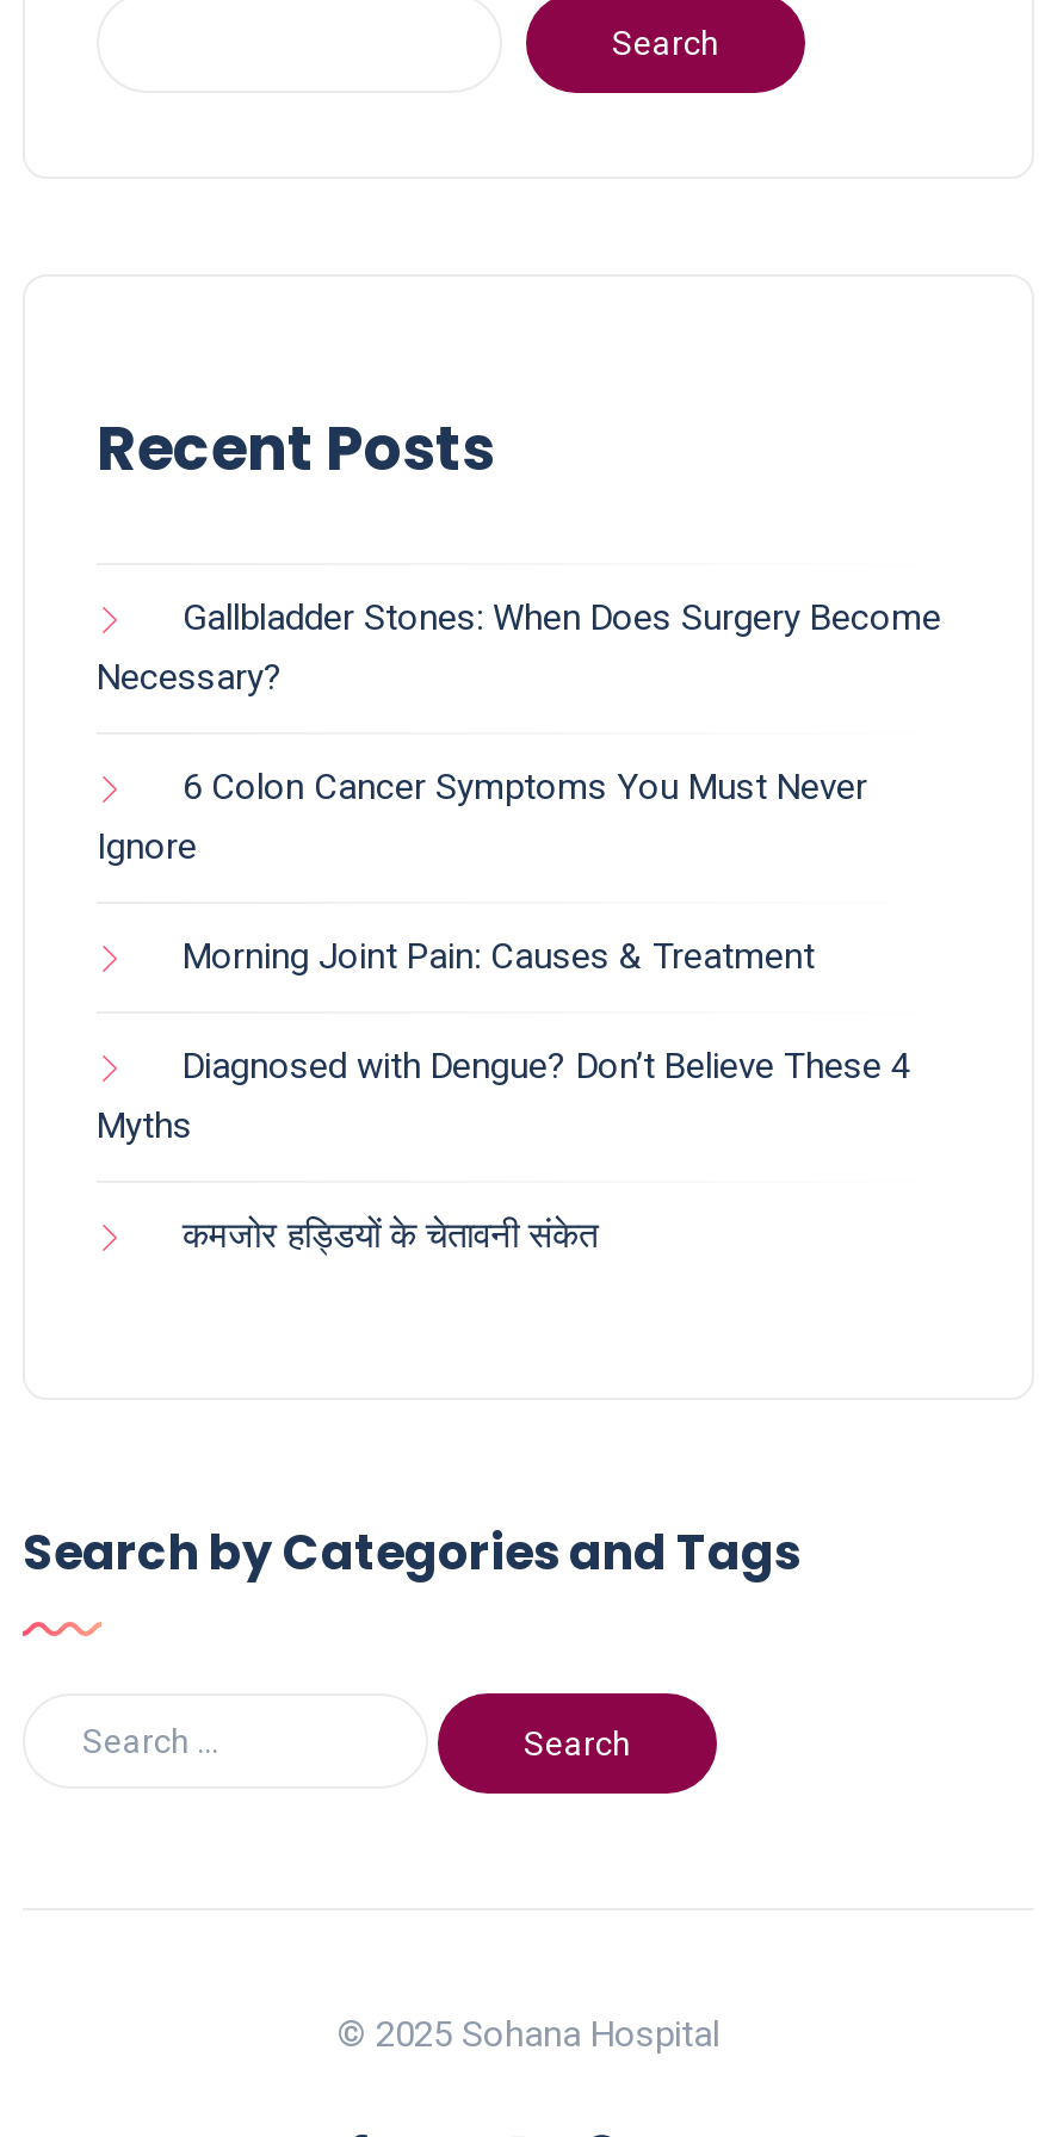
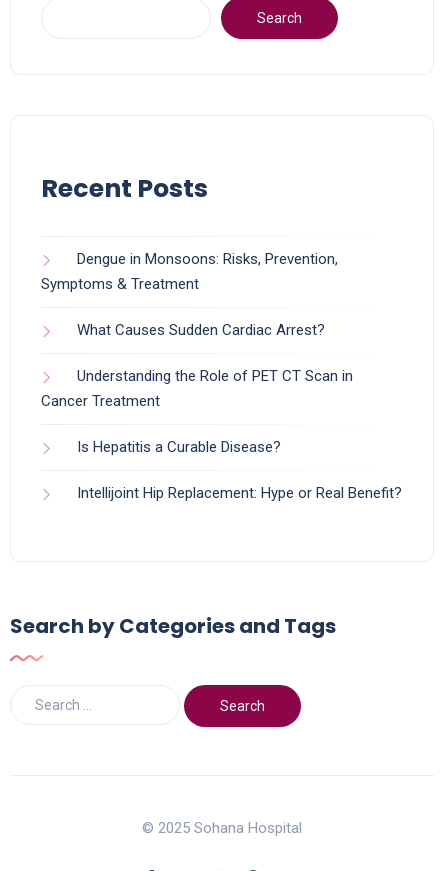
- Gallbladder Stones: When Does Surgery Become
- Necessary?
+ Dengue in Monsoons: Risks, Prevention,
+ Symptoms & Treatment

- 6 Colon Cancer Symptoms You Must Never
- Ignore
+ What Causes Sudden Cardiac Arrest?

- Morning Joint Pain: Causes & Treatment
+ Understanding the Role of PET CT Scan in
+ Cancer Treatment

- Diagnosed with Dengue? Don’t Believe These 4
- Myths
+ Is Hepatitis a Curable Disease?

- कमजोर हड्डियों के चेतावनी संकेत
+ Intellijoint Hip Replacement: Hype or Real Benefit?
